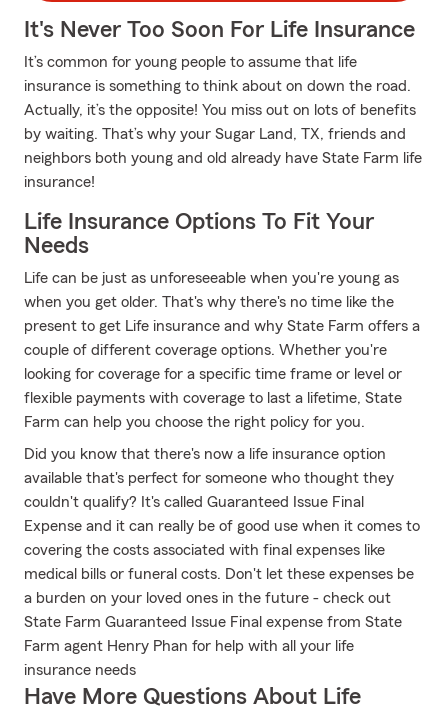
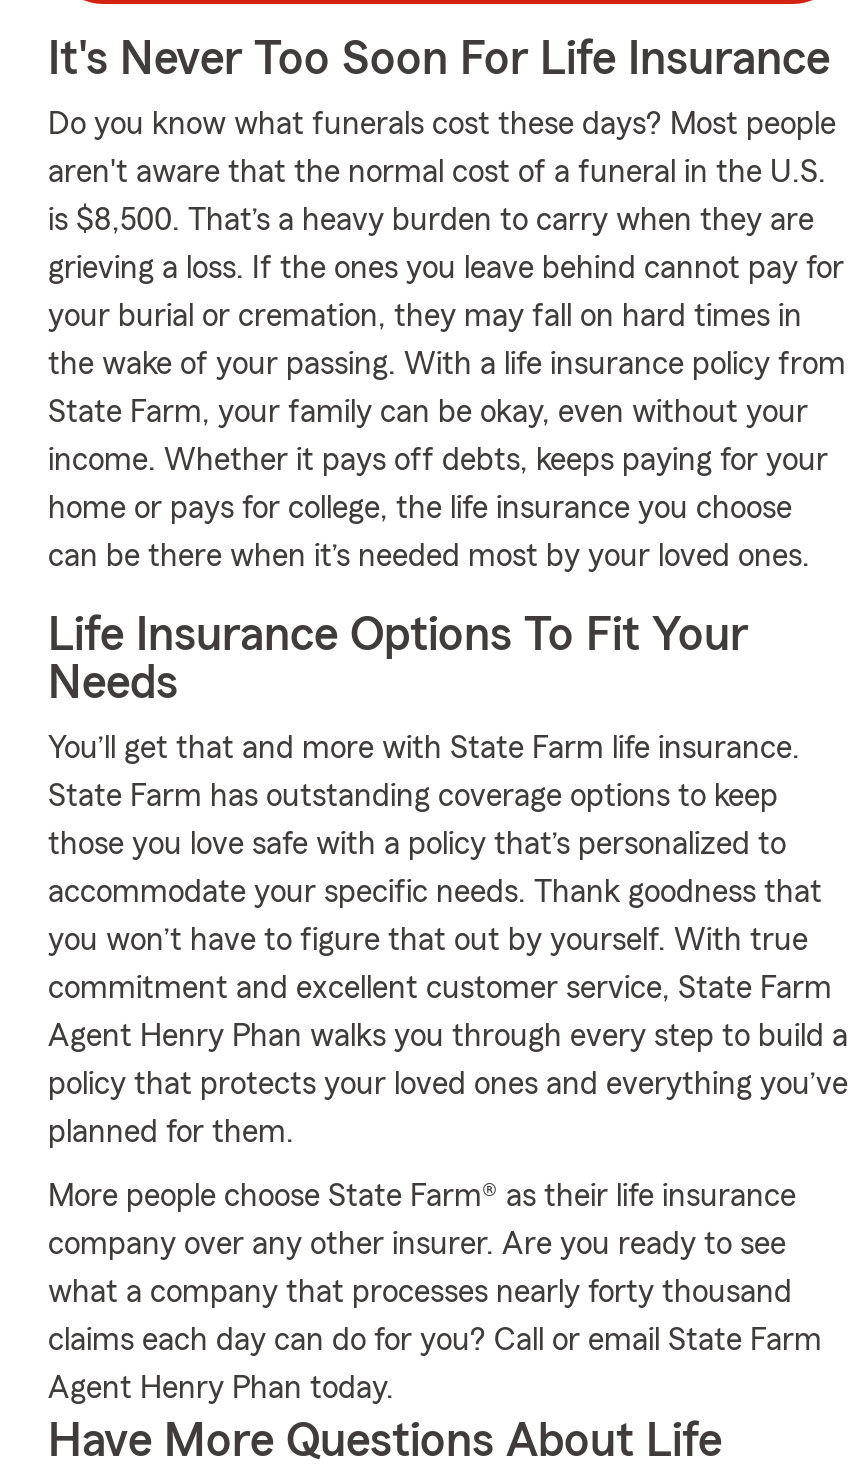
- It’s common for young people to assume that life
- insurance is something to think about on down the road.
- Actually, it’s the opposite! You miss out on lots of benefits
- by waiting. That’s why your Sugar Land, TX, friends and
- neighbors both young and old already have State Farm life
- insurance!
+ Do you know what funerals cost these days? Most people
+ aren't aware that the normal cost of a funeral in the U.S.
+ is $8,500. That’s a heavy burden to carry when they are
+ grieving a loss. If the ones you leave behind cannot pay for
+ your burial or cremation, they may fall on hard times in
+ the wake of your passing. With a life insurance policy from
+ State Farm, your family can be okay, even without your
+ income. Whether it pays off debts, keeps paying for your
+ home or pays for college, the life insurance you choose
+ can be there when it’s needed most by your loved ones.

moved down: Life Insurance Options To Fit Your | Needs

- Life can be just as unforeseeable when you're young as
- when you get older. That's why there's no time like the
- present to get Life insurance and why State Farm offers a
- couple of different coverage options. Whether you're
- looking for coverage for a specific time frame or level or
- flexible payments with coverage to last a lifetime, State
- Farm can help you choose the right policy for you.
- Did you know that there's now a life insurance option
- available that's perfect for someone who thought they
- couldn't qualify? It's called Guaranteed Issue Final
- Expense and it can really be of good use when it comes to
- covering the costs associated with final expenses like
- medical bills or funeral costs. Don't let these expenses be
- a burden on your loved ones in the future - check out
- State Farm Guaranteed Issue Final expense from State
- Farm agent Henry Phan for help with all your life
- insurance needs
+ You’ll get that and more with State Farm life insurance.
+ State Farm has outstanding coverage options to keep
+ those you love safe with a policy that’s personalized to
+ accommodate your specific needs. Thank goodness that
+ you won’t have to figure that out by yourself. With true
+ commitment and excellent customer service, State Farm
+ Agent Henry Phan walks you through every step to build a
+ policy that protects your loved ones and everything you’ve
+ planned for them.
+ More people choose State Farm® as their life insurance
+ company over any other insurer. Are you ready to see
+ what a company that processes nearly forty thousand
+ claims each day can do for you? Call or email State Farm
+ Agent Henry Phan today.
